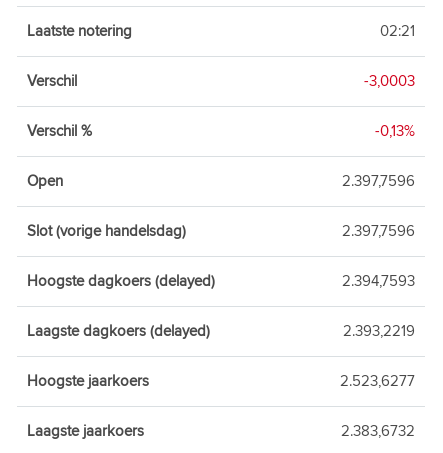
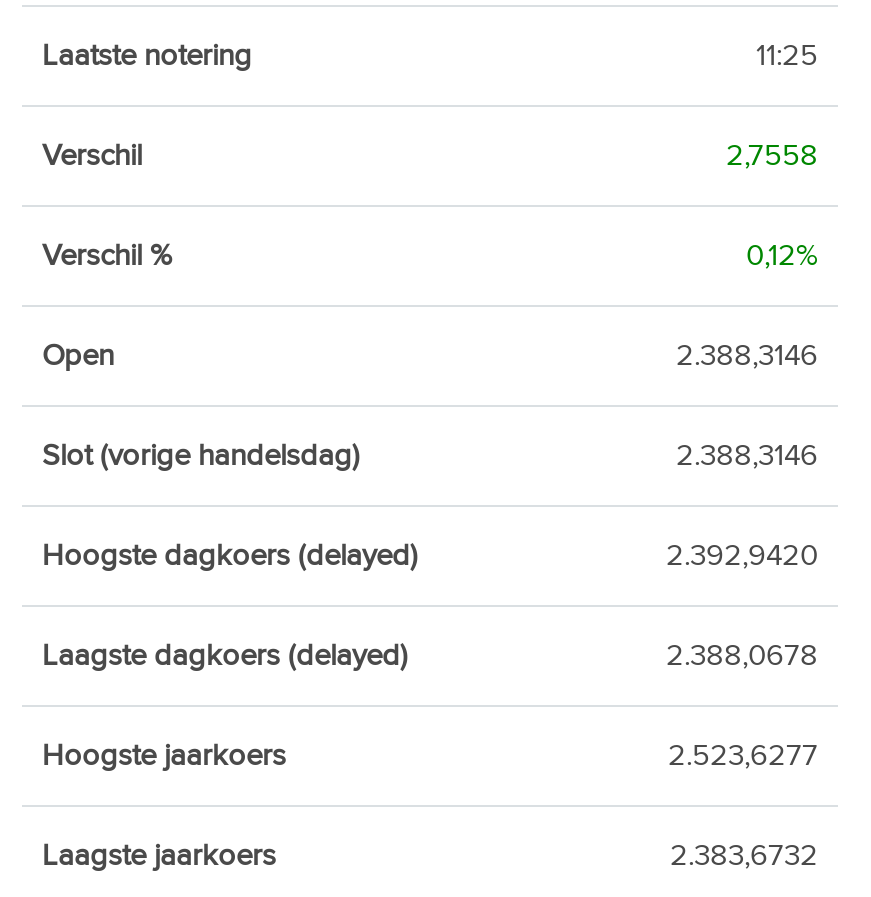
- 02:21
+ 11:25

- -3,0003
+ 2,7558

- -0,13%
+ 0,12%

- 2.397,7596
+ 2.388,3146

- 2.397,7596
+ 2.388,3146

- 2.394,7593
+ 2.392,9420

- 2.393,2219
+ 2.388,0678
